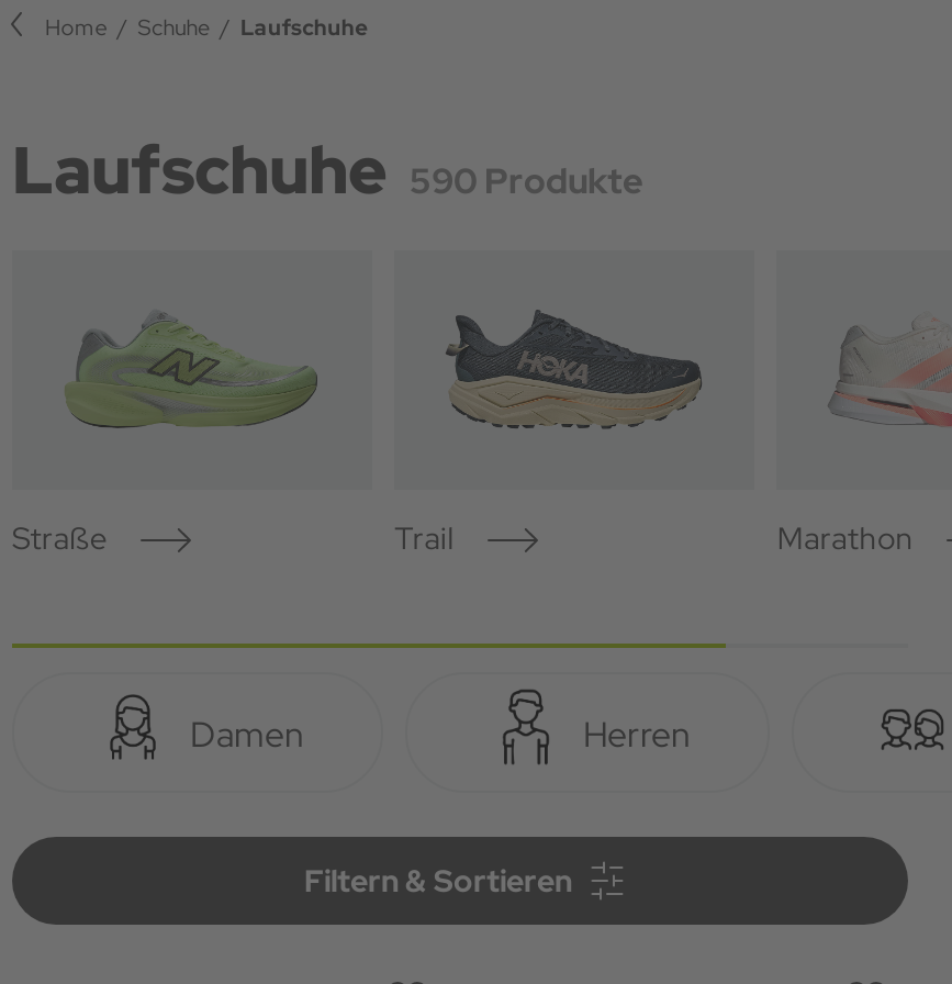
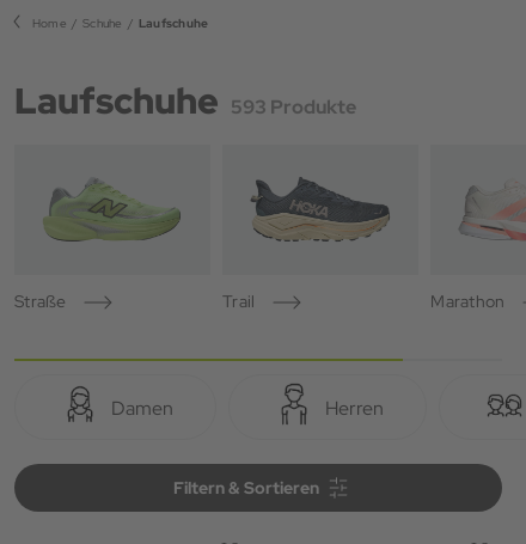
- Laufschuhe 590 Produkte
+ Laufschuhe 593 Produkte
